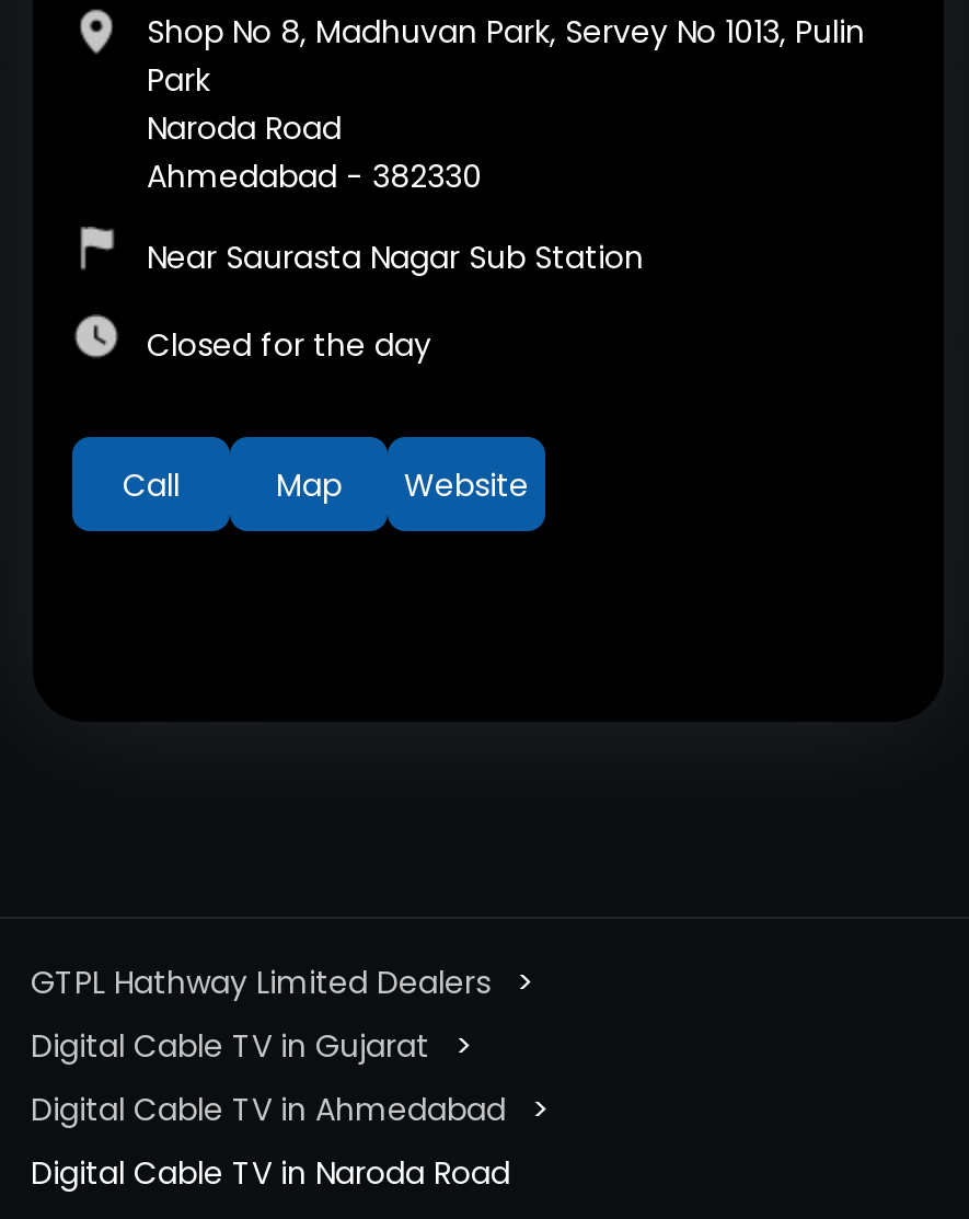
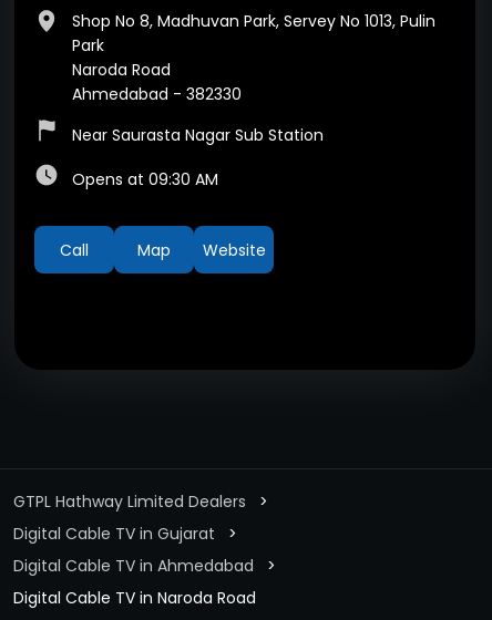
- Closed for the day
+ Opens at 09:30 AM
